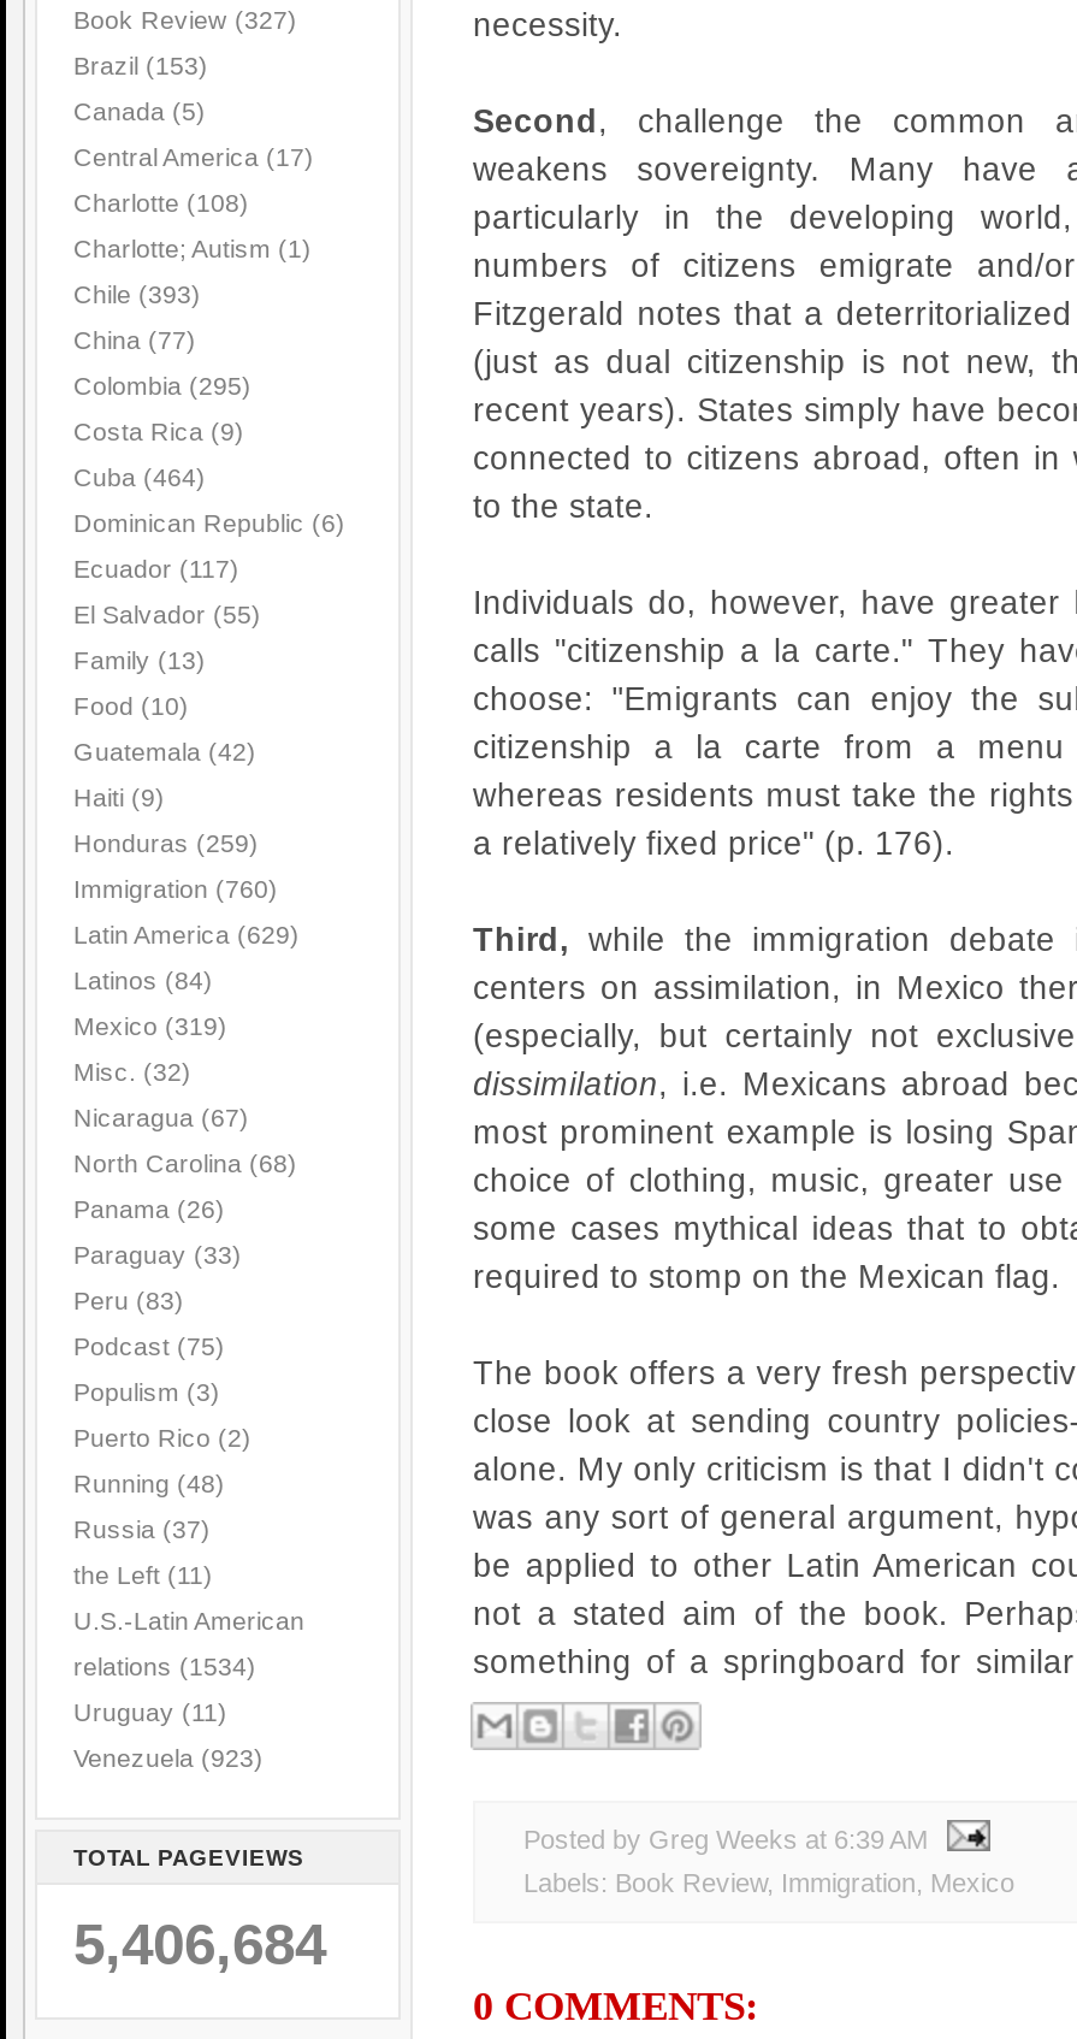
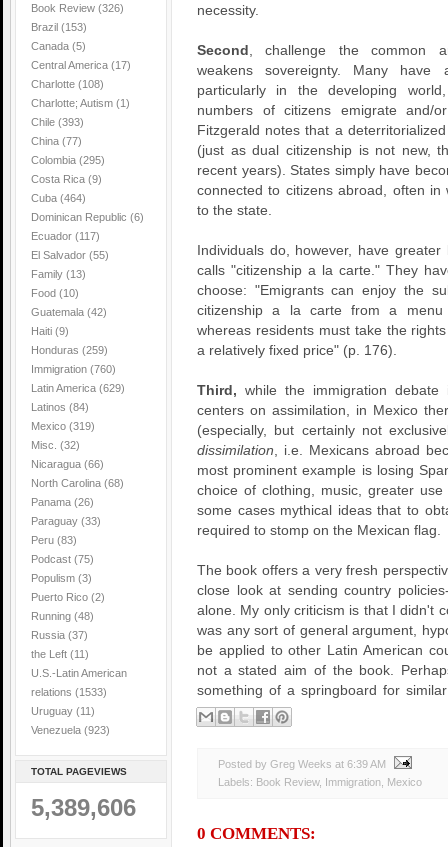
- Book Review (327)
+ Book Review (326)

- Nicaragua (67)
+ Nicaragua (66)

- relations (1534)
+ relations (1533)

- 5,406,684
+ 5,389,606
